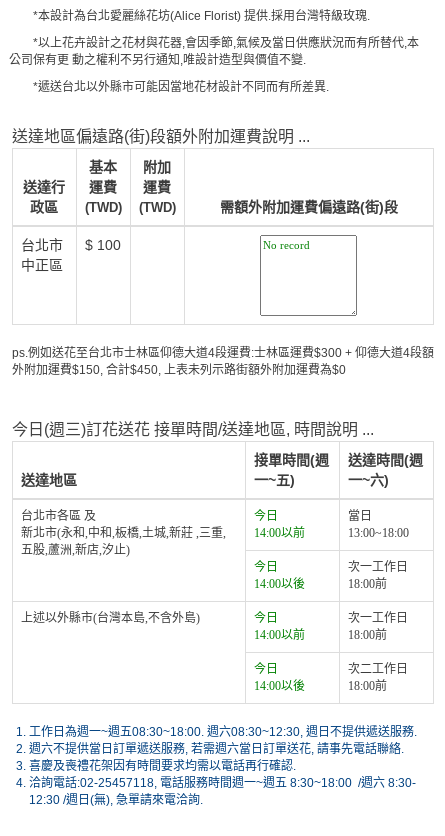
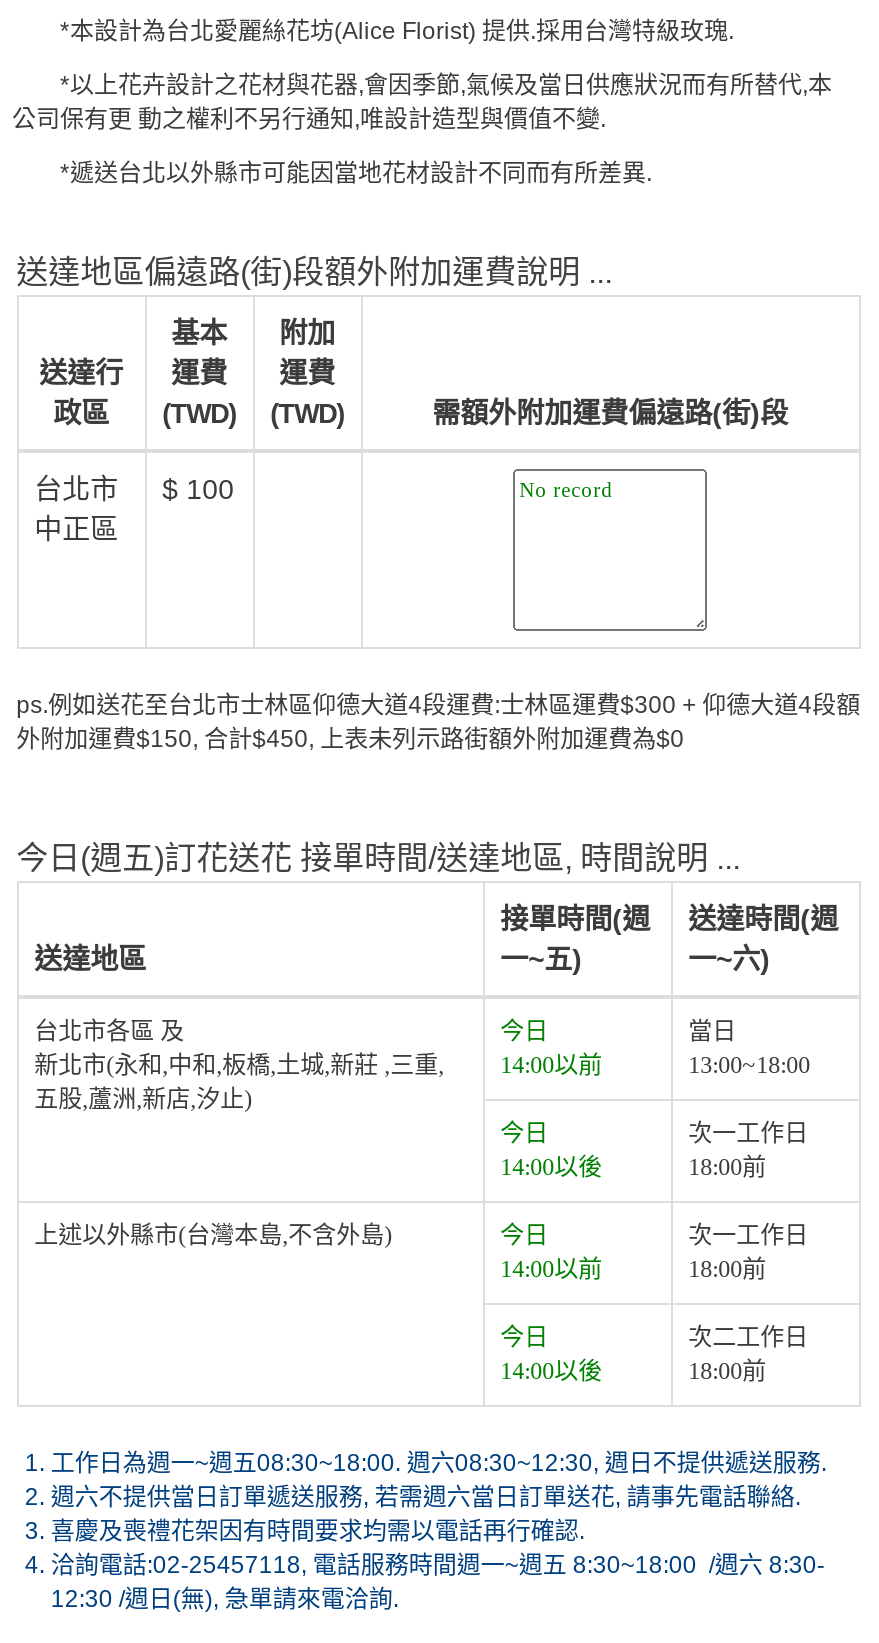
- 今日(週三)訂花送花 接單時間/送達地區, 時間說明 ...
+ 今日(週五)訂花送花 接單時間/送達地區, 時間說明 ...
